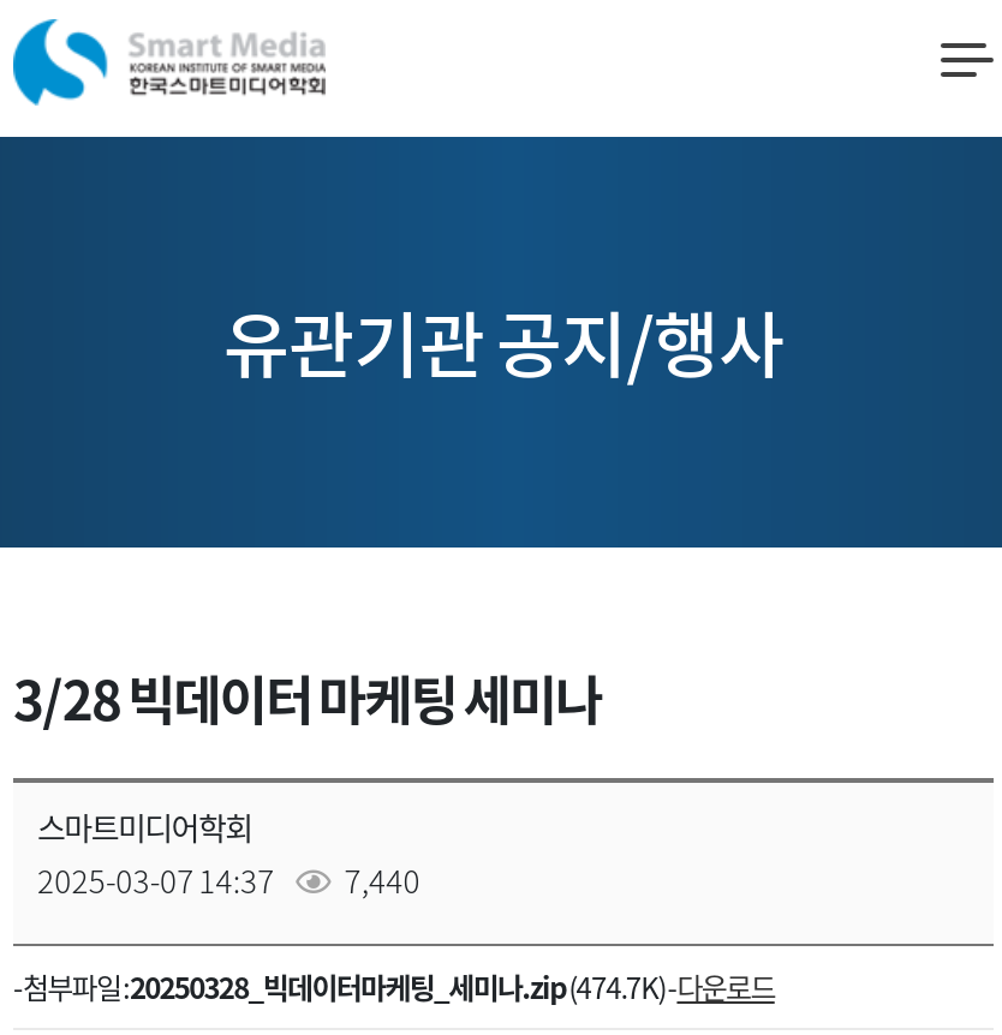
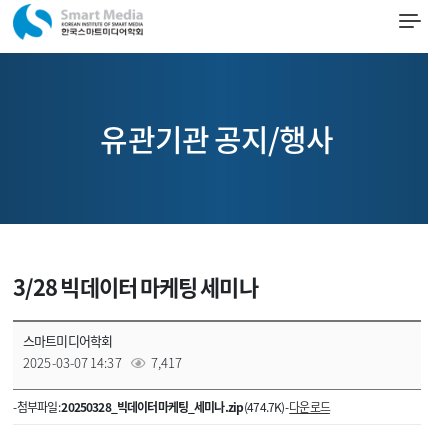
- 2025-03-07 14:37 7,440
+ 2025-03-07 14:37 7,417
